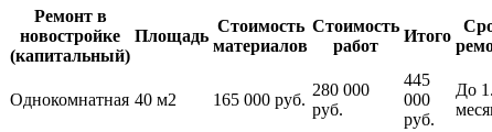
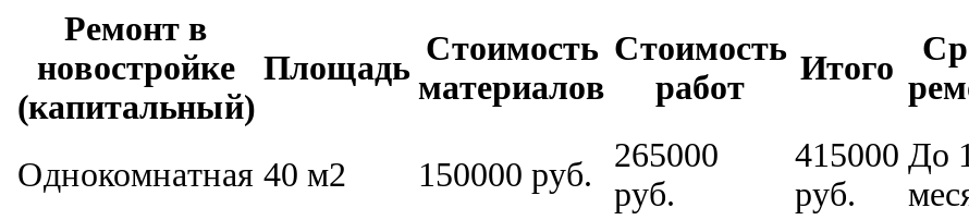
- 445
- 000
+ 415000

- 280 000
+ 265000

- Однокомнатная 40 м2 165 000 руб.
+ Однокомнатная 40 м2 150000 руб.
